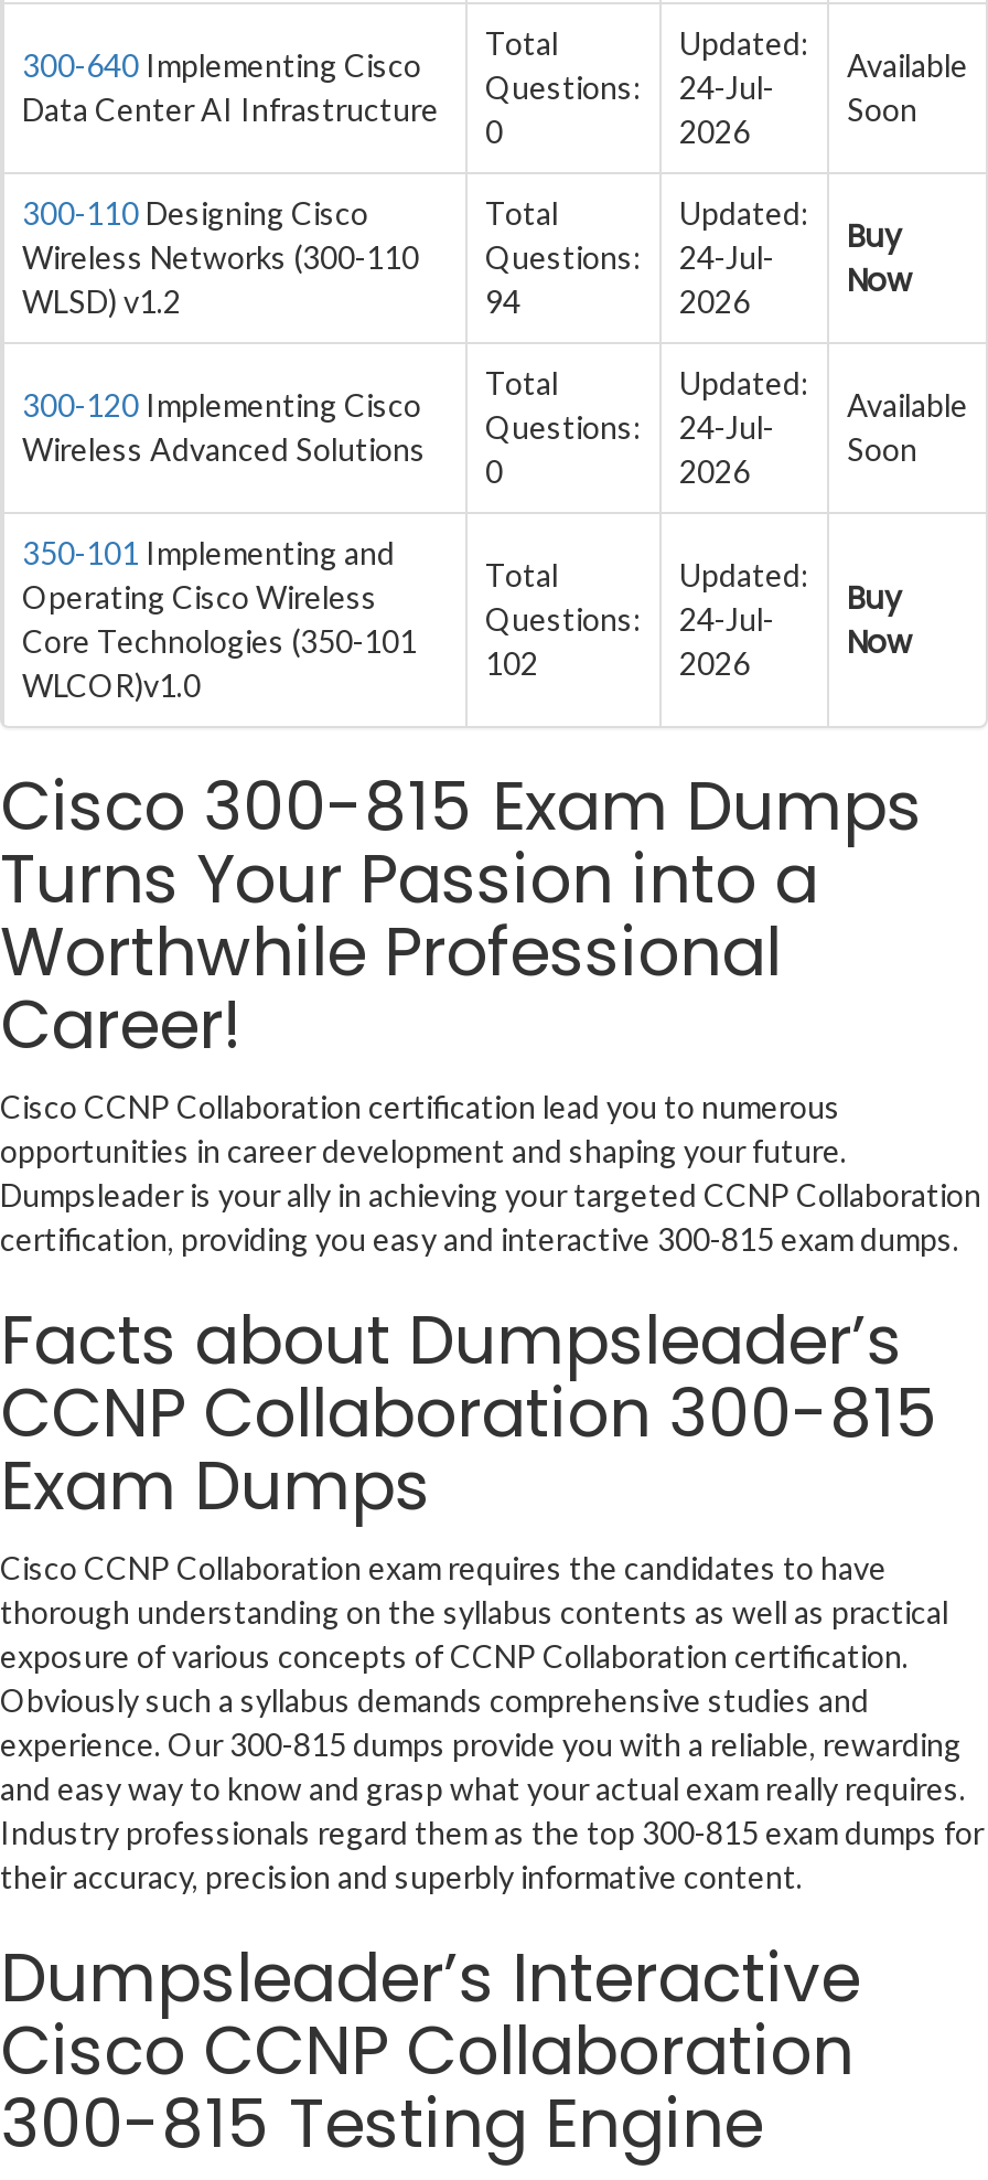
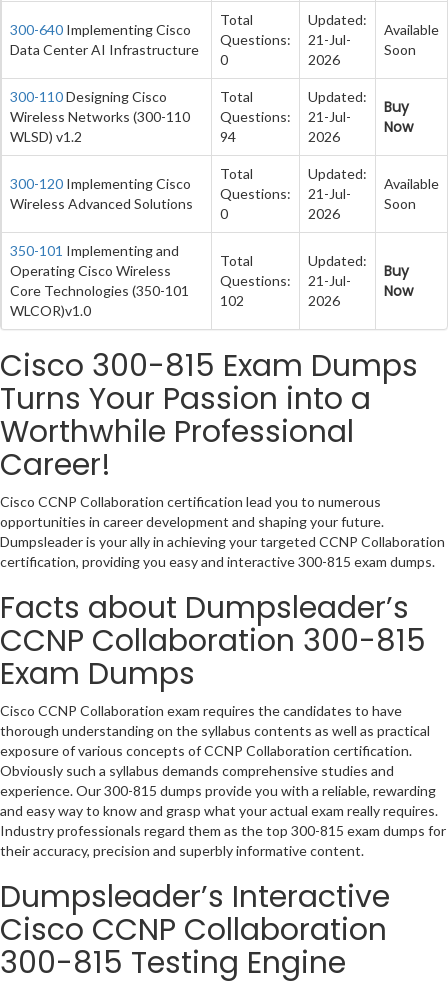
- Questions: 24-Jul-
+ Questions: 21-Jul-

- Wireless Networks (300-110 Questions: 24-Jul- Buy
+ Wireless Networks (300-110 Questions: 21-Jul- Buy

- Questions: 24-Jul-
+ Questions: 21-Jul-

- Questions: 24-Jul- Buy
+ Questions: 21-Jul- Buy
